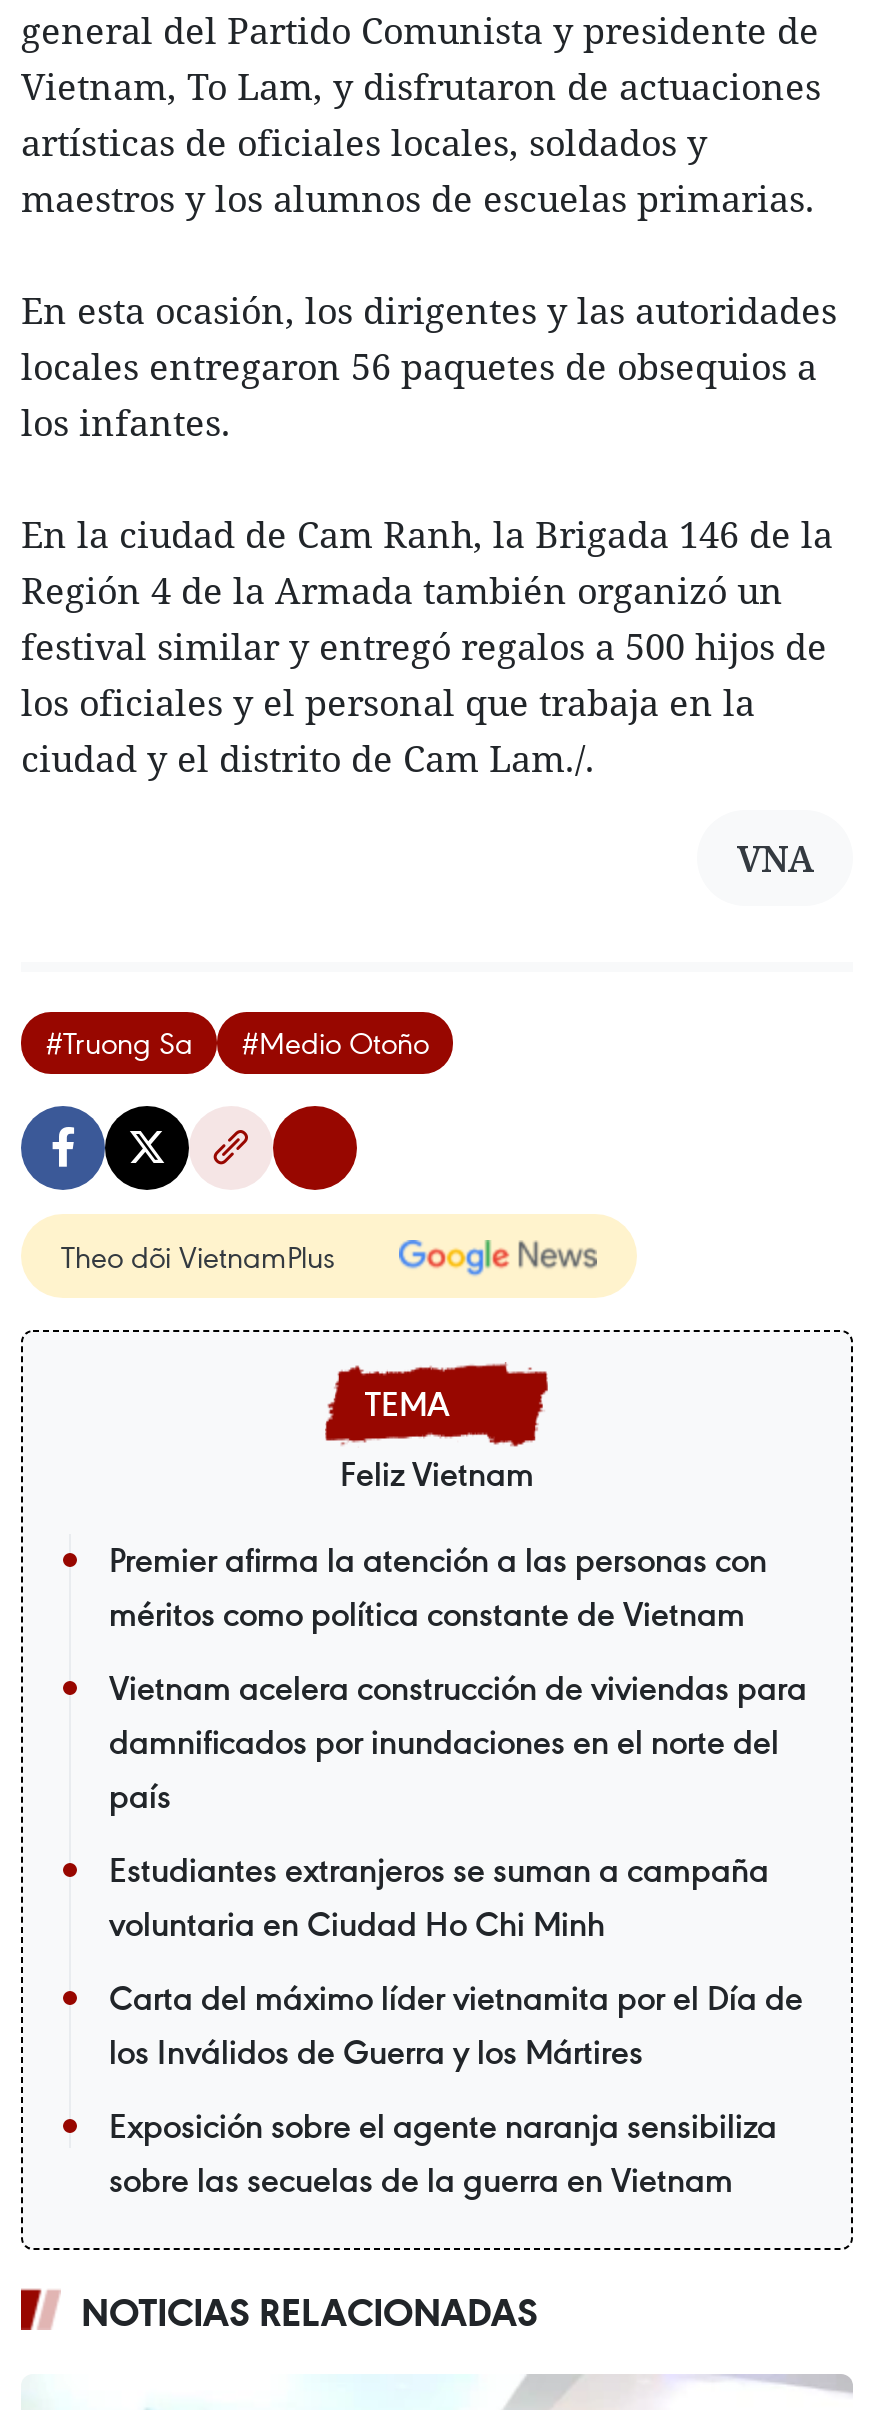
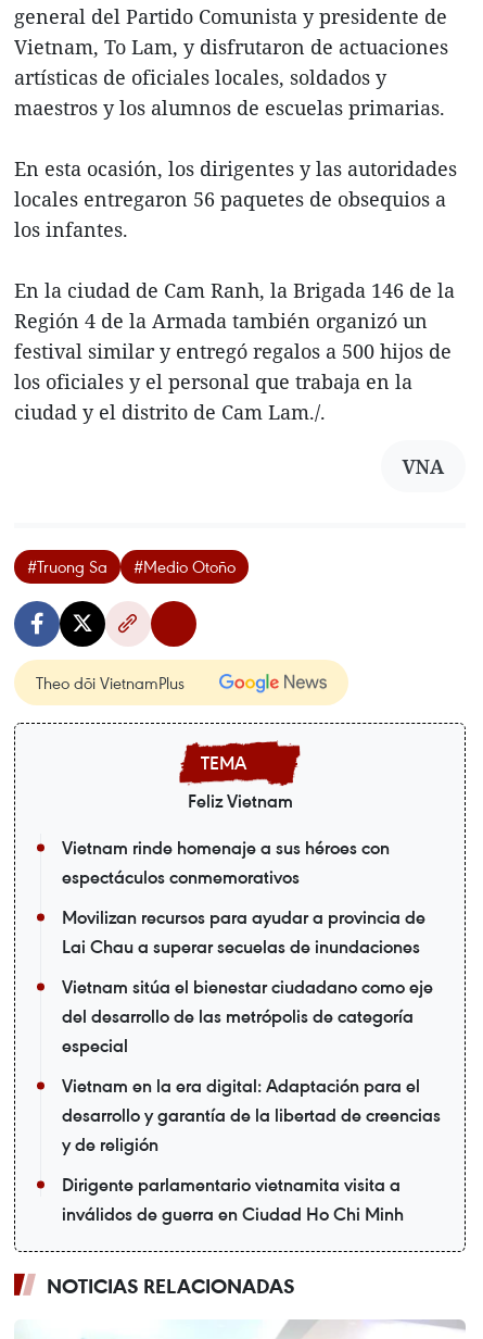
- Premier afirma la atención a las personas con
- méritos como política constante de Vietnam
+ Vietnam rinde homenaje a sus héroes con
+ espectáculos conmemorativos

- Vietnam acelera construcción de viviendas para
- damnificados por inundaciones en el norte del
- país
+ Movilizan recursos para ayudar a provincia de
+ Lai Chau a superar secuelas de inundaciones

- Estudiantes extranjeros se suman a campaña
- voluntaria en Ciudad Ho Chi Minh
+ Vietnam sitúa el bienestar ciudadano como eje
+ del desarrollo de las metrópolis de categoría
+ especial

- Carta del máximo líder vietnamita por el Día de
- los Inválidos de Guerra y los Mártires
+ Vietnam en la era digital: Adaptación para el
+ desarrollo y garantía de la libertad de creencias
+ y de religión

- Exposición sobre el agente naranja sensibiliza
- sobre las secuelas de la guerra en Vietnam
+ Dirigente parlamentario vietnamita visita a
+ inválidos de guerra en Ciudad Ho Chi Minh
